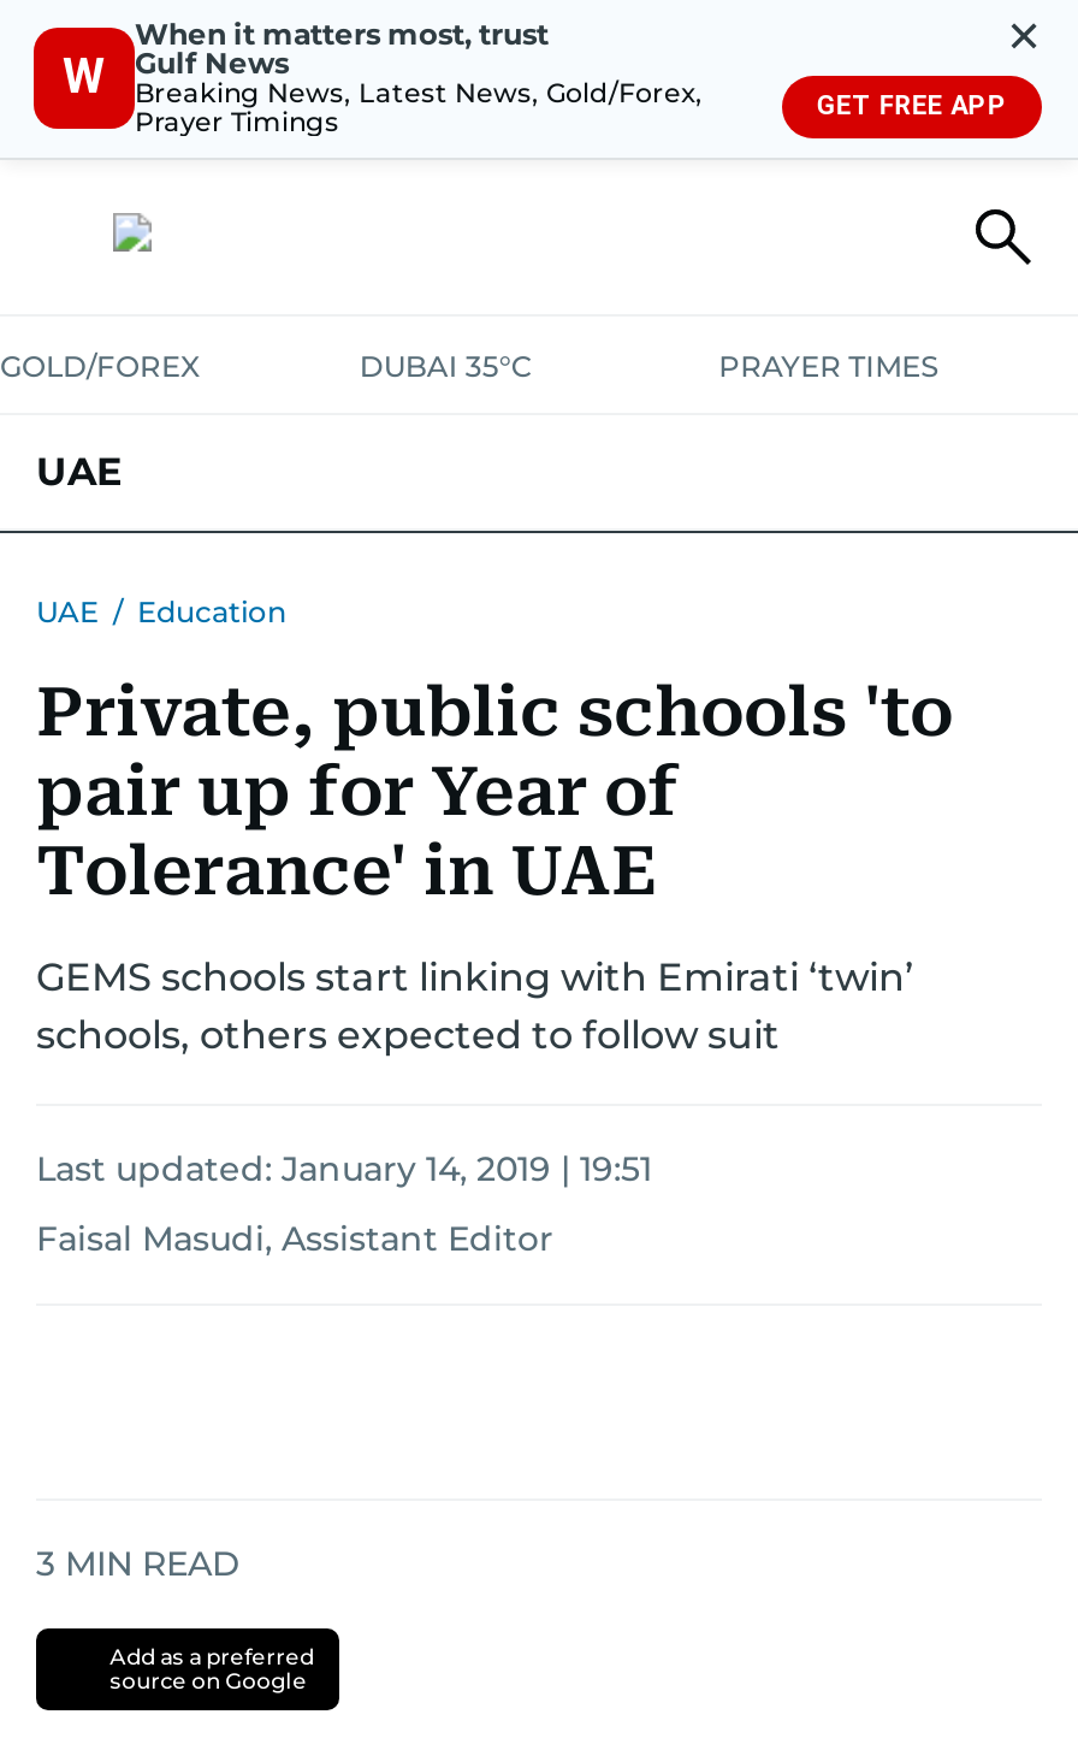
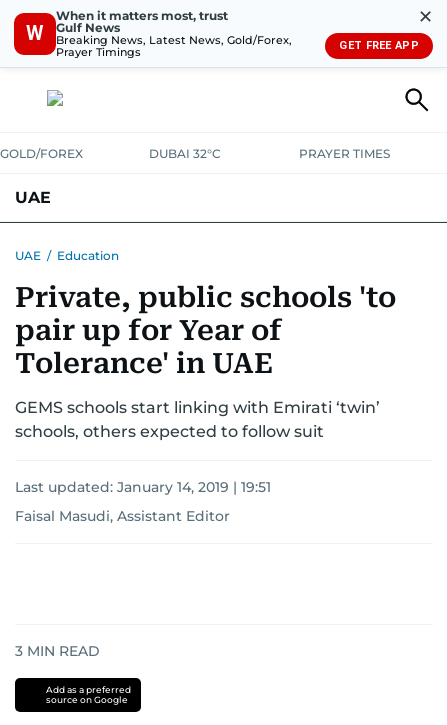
- DUBAI 35°C
+ DUBAI 32°C
